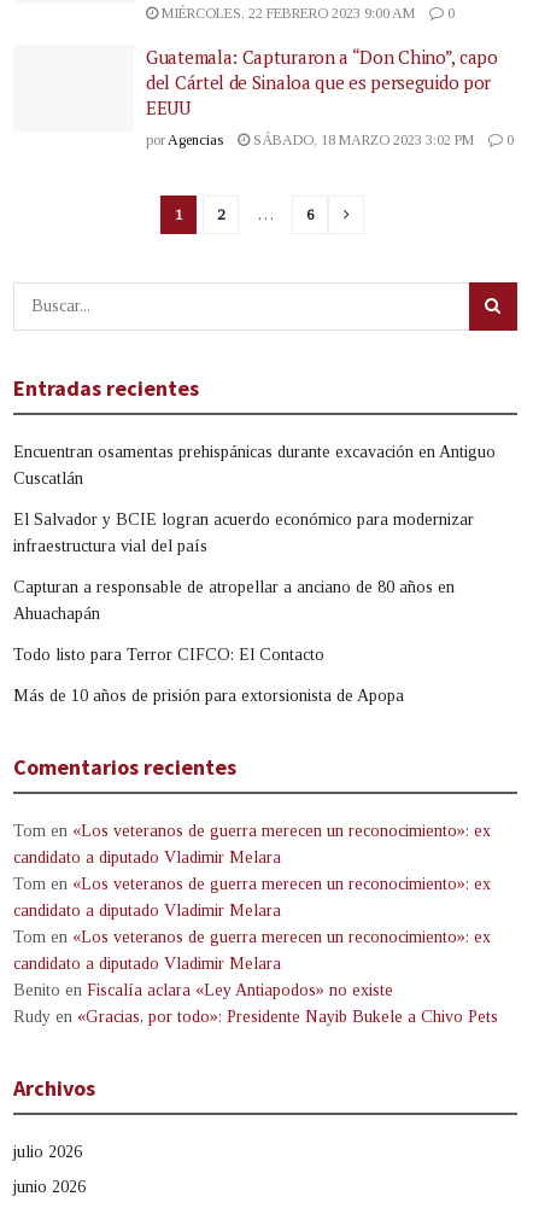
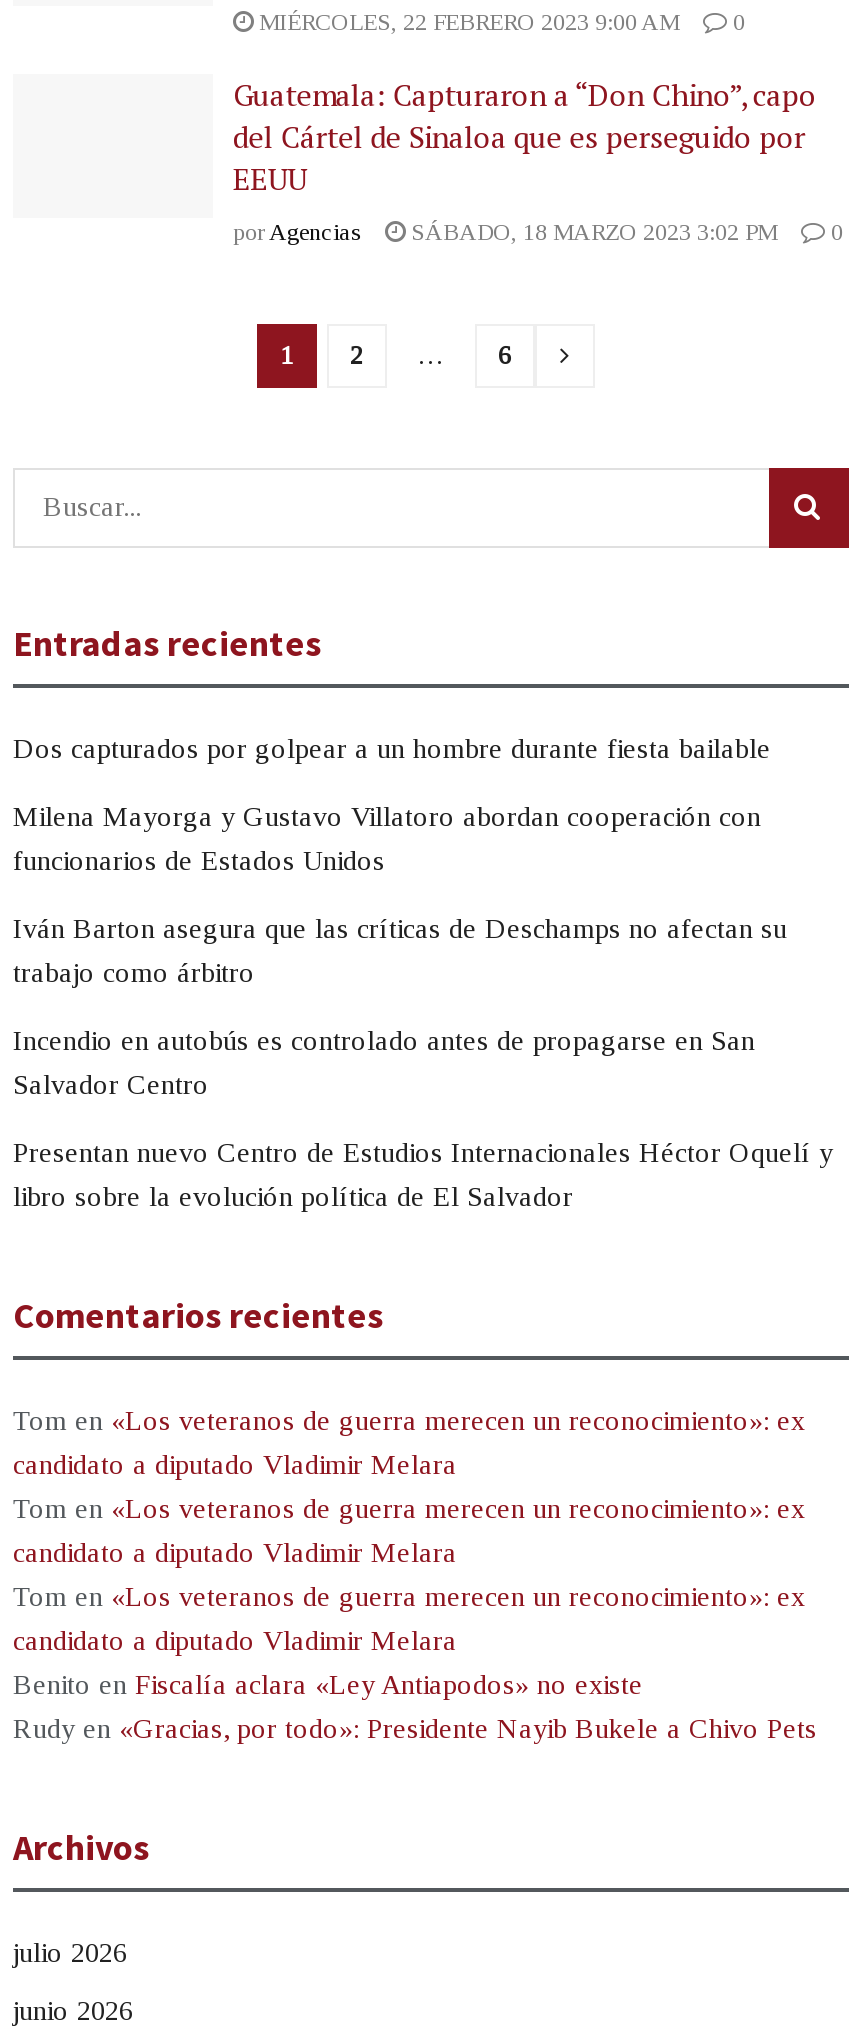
- Encuentran osamentas prehispánicas durante excavación en Antiguo
- Cuscatlán
- El Salvador y BCIE logran acuerdo económico para modernizar
- infraestructura vial del país
- Capturan a responsable de atropellar a anciano de 80 años en
- Ahuachapán
- Todo listo para Terror CIFCO: El Contacto
- Más de 10 años de prisión para extorsionista de Apopa
+ Dos capturados por golpear a un hombre durante fiesta bailable
+ Milena Mayorga y Gustavo Villatoro abordan cooperación con
+ funcionarios de Estados Unidos
+ Iván Barton asegura que las críticas de Deschamps no afectan su
+ trabajo como árbitro
+ Incendio en autobús es controlado antes de propagarse en San
+ Salvador Centro
+ Presentan nuevo Centro de Estudios Internacionales Héctor Oquelí y
+ libro sobre la evolución política de El Salvador
